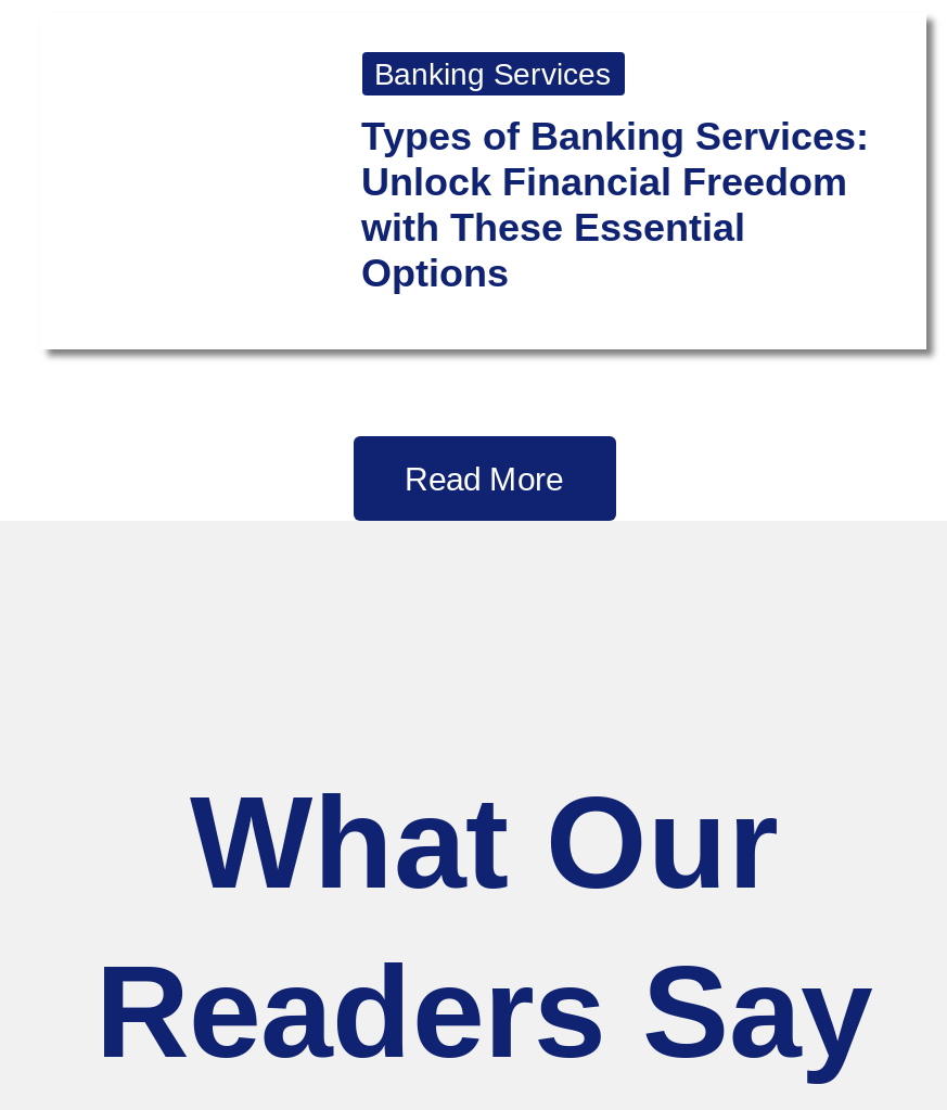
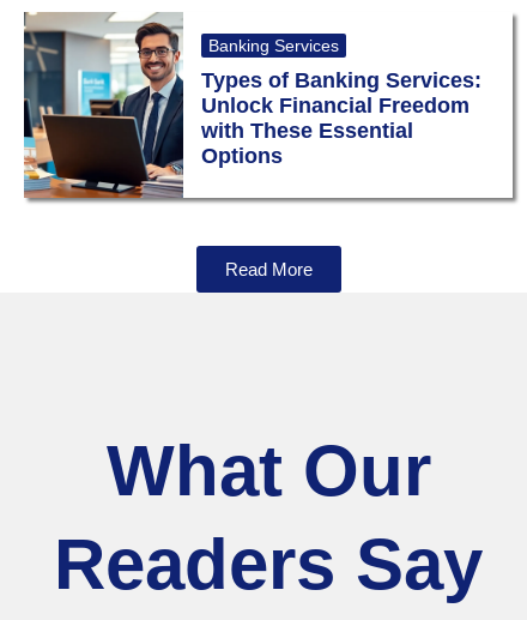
+ [image]
